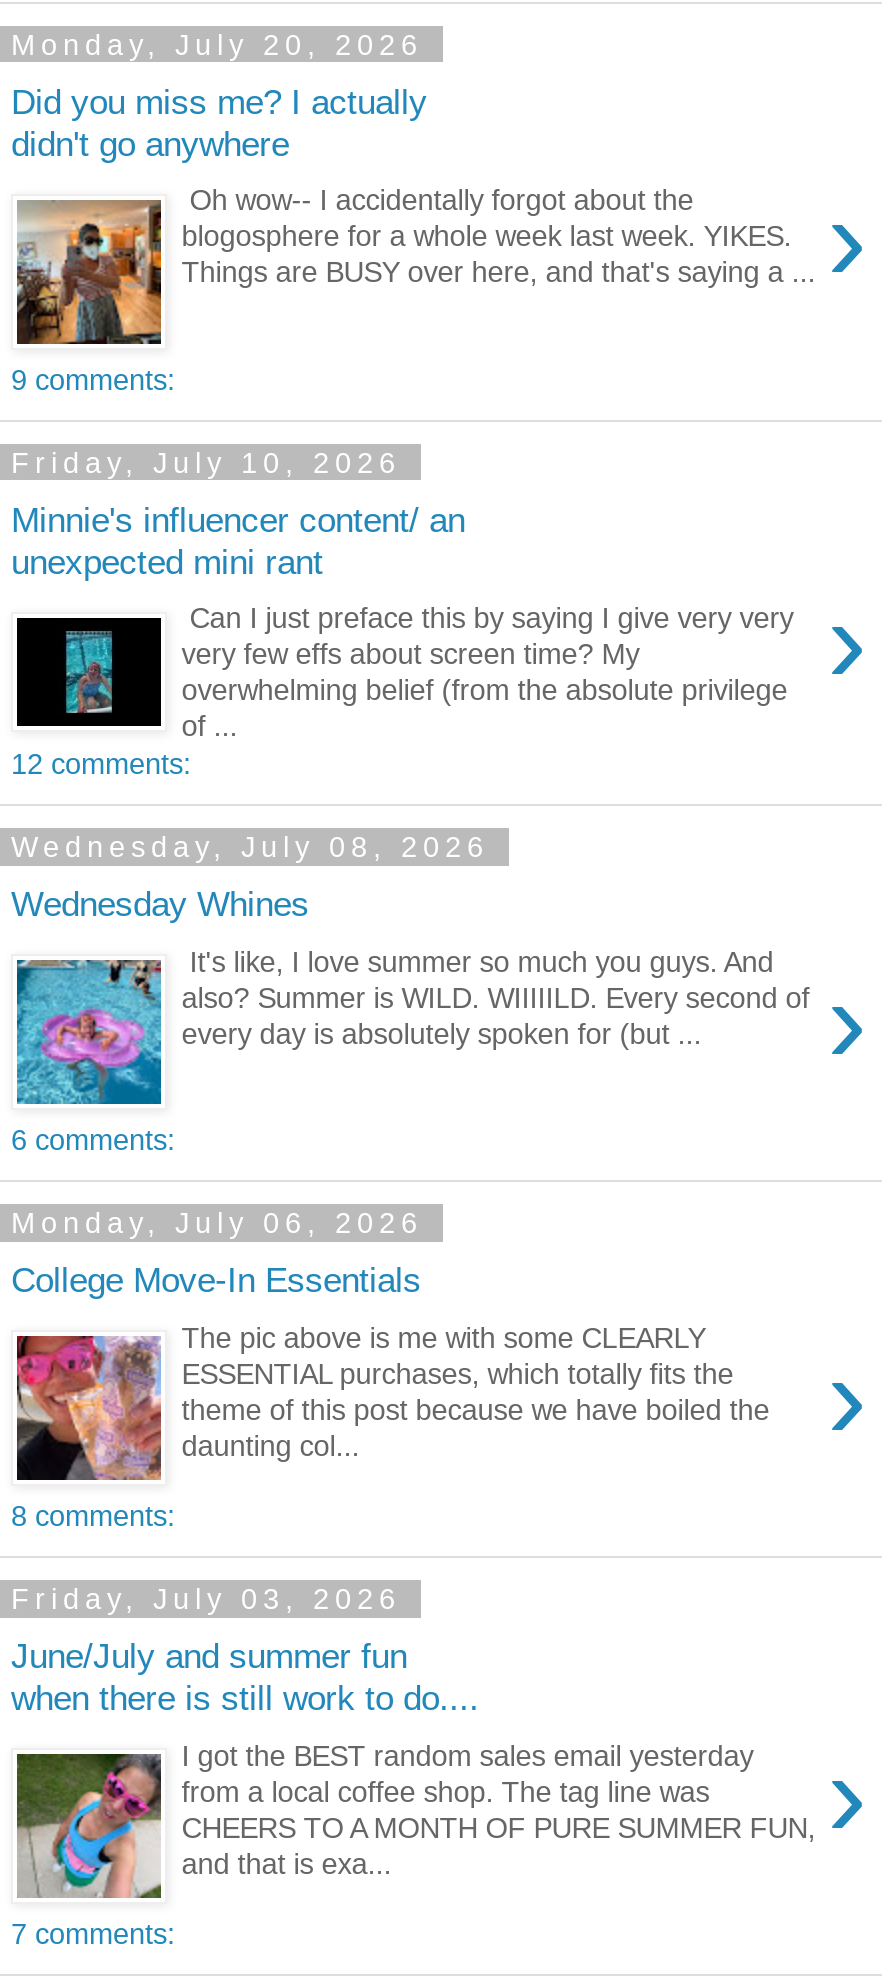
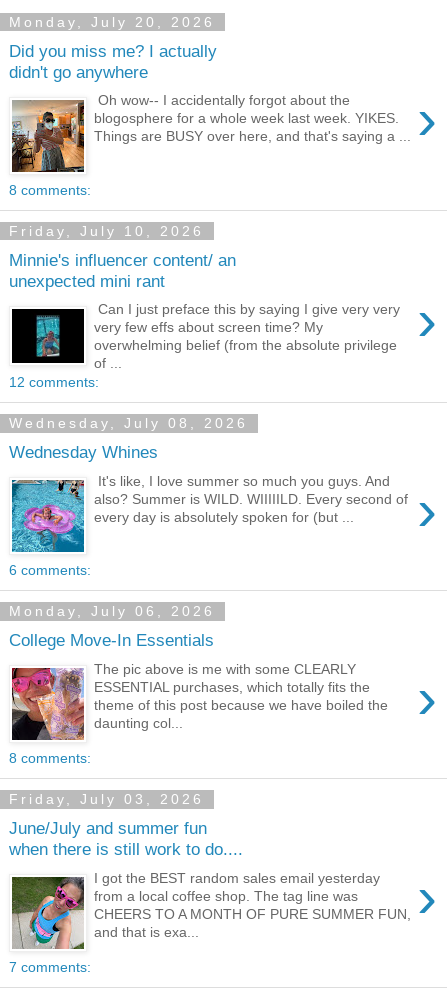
- 9 comments:
+ 8 comments:
